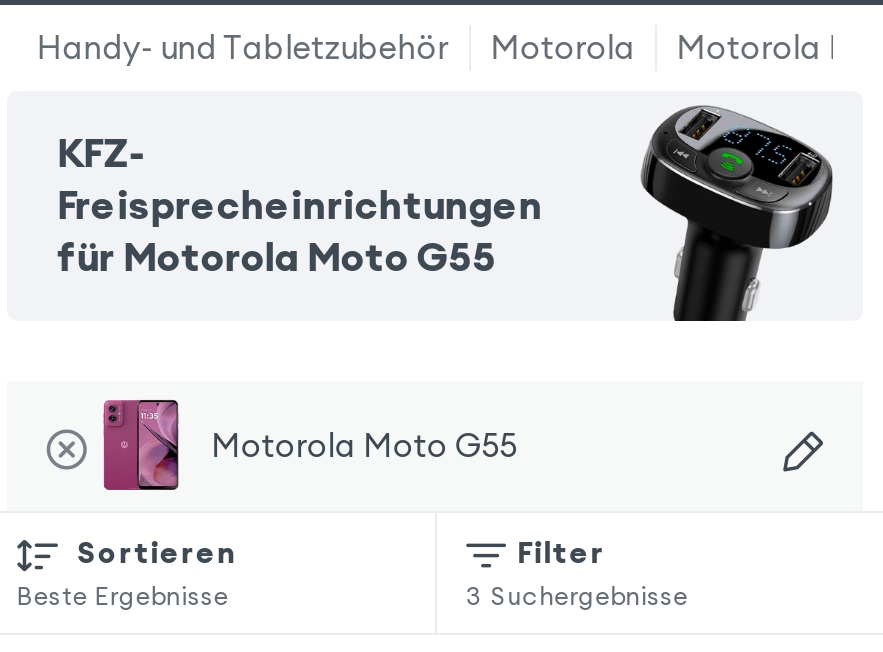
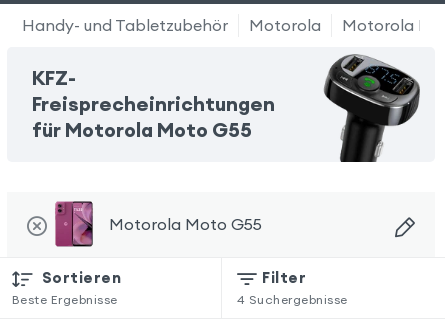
- 3 Suchergebnisse
+ 4 Suchergebnisse
